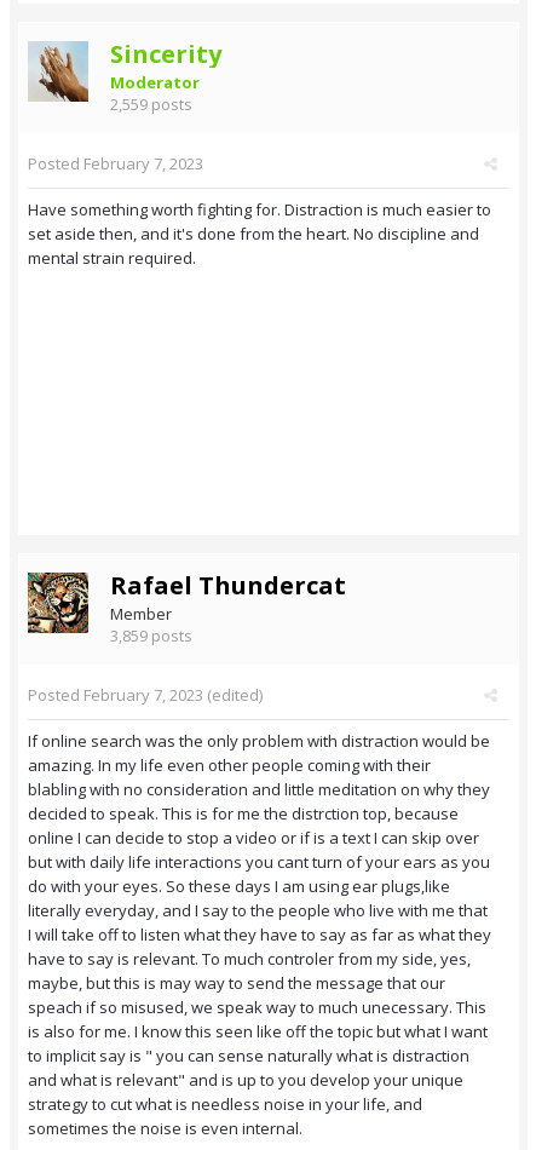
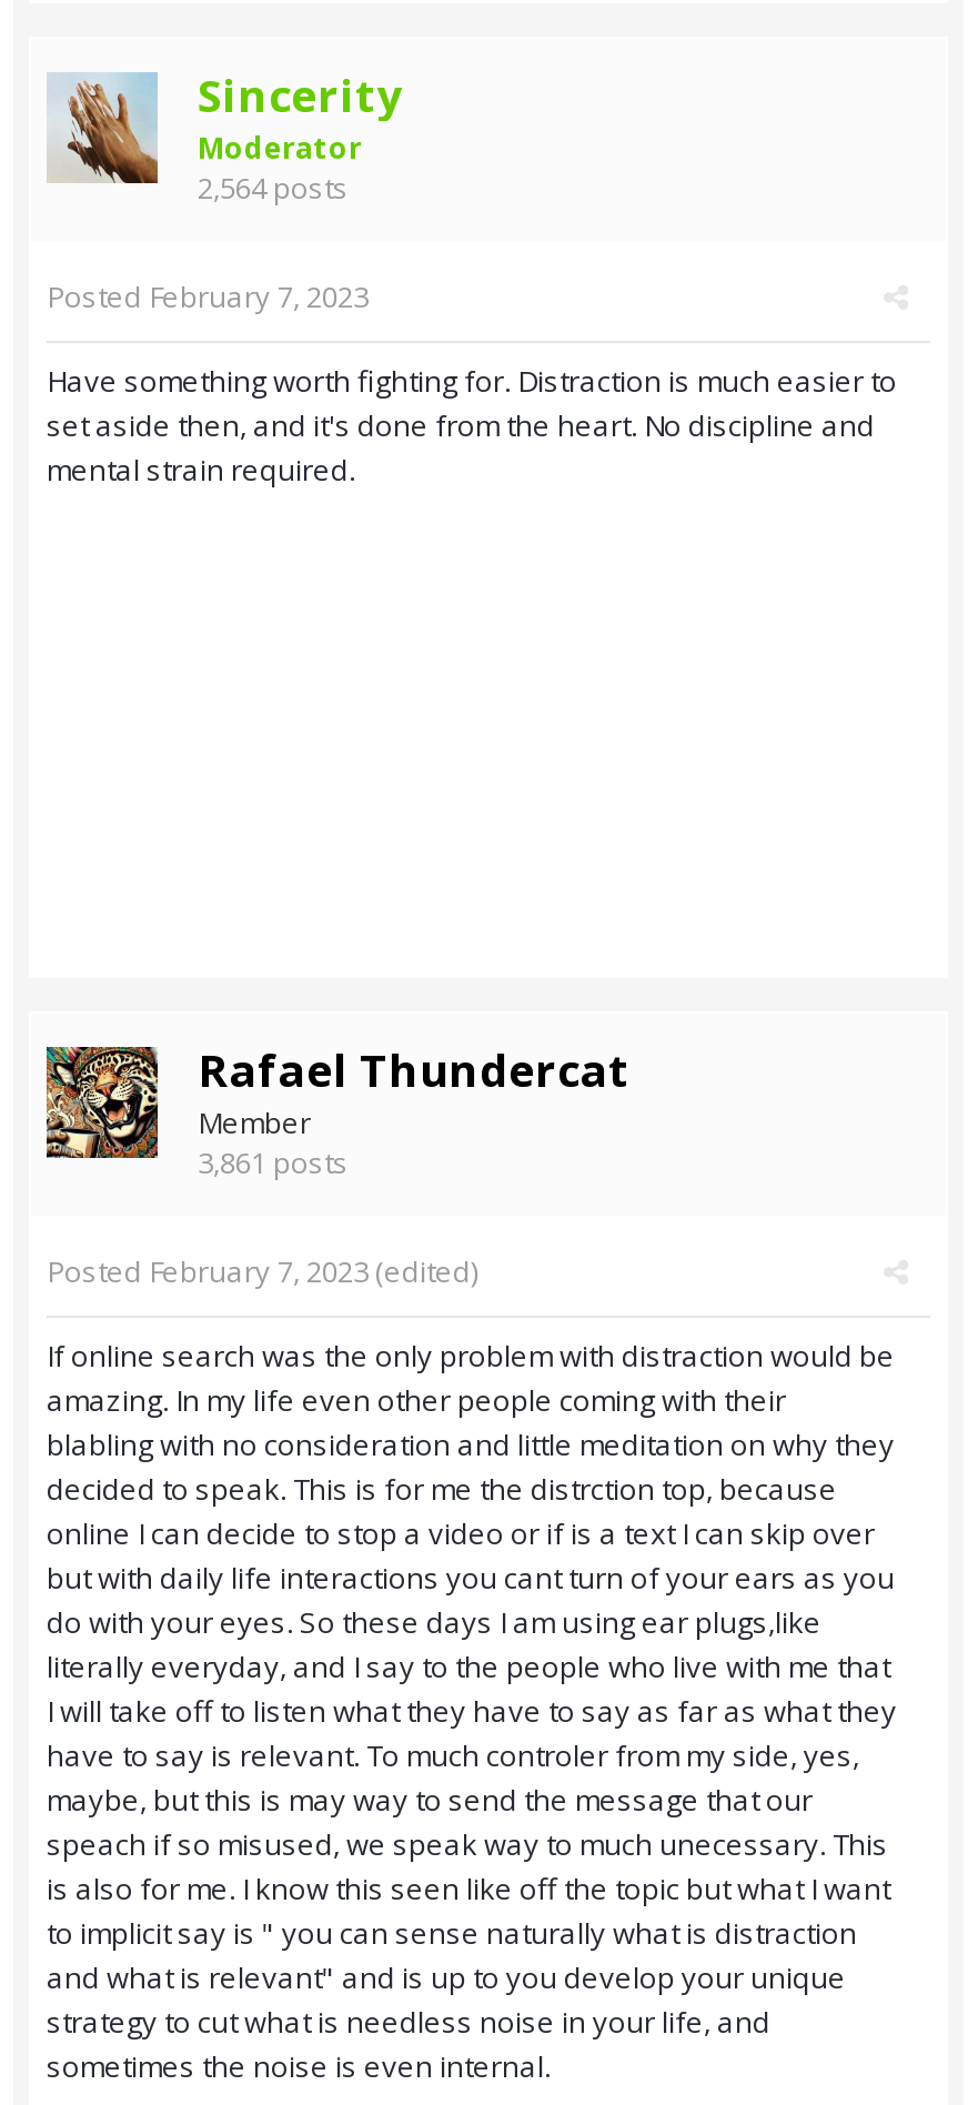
- 2,559 posts
+ 2,564 posts

- 3,859 posts
+ 3,861 posts
